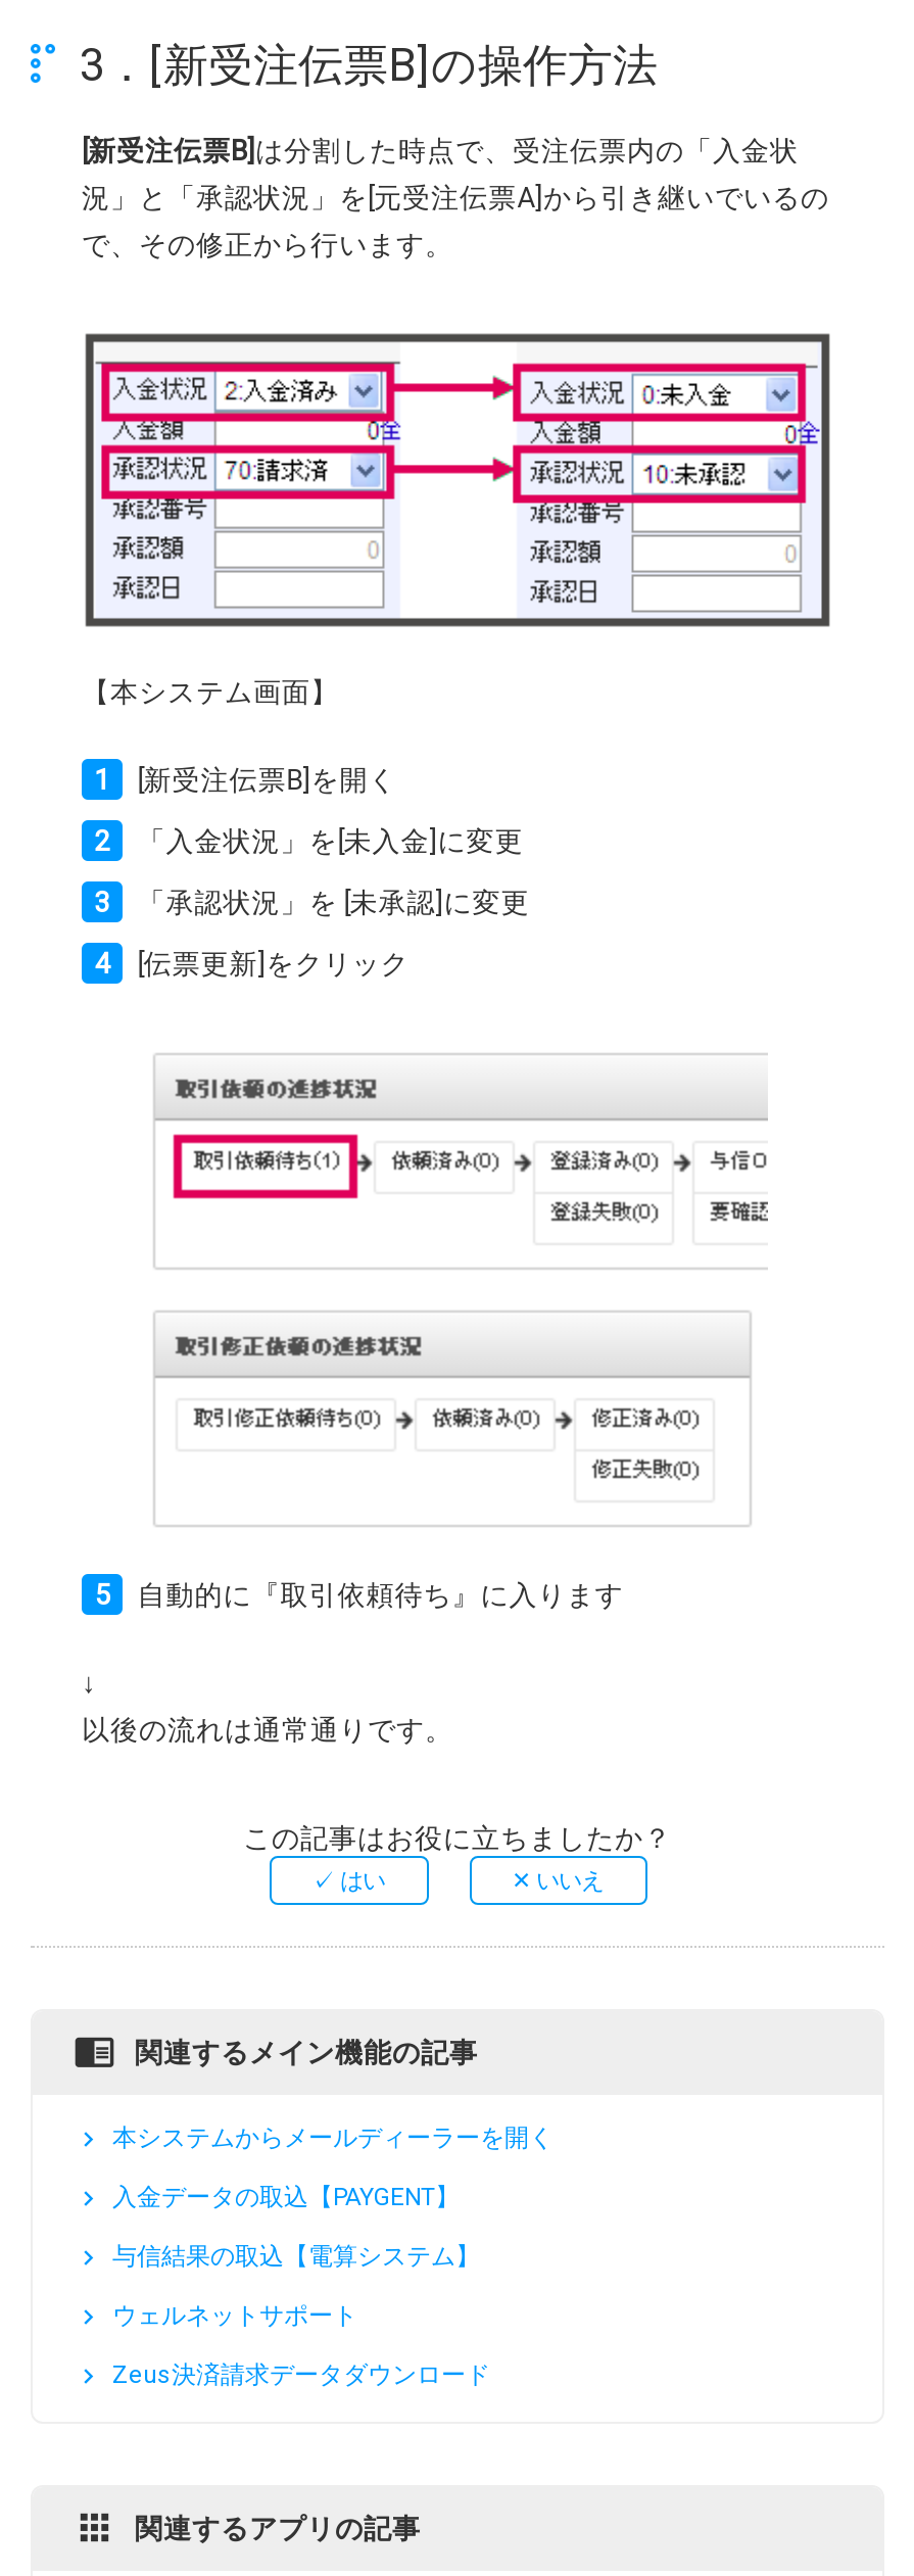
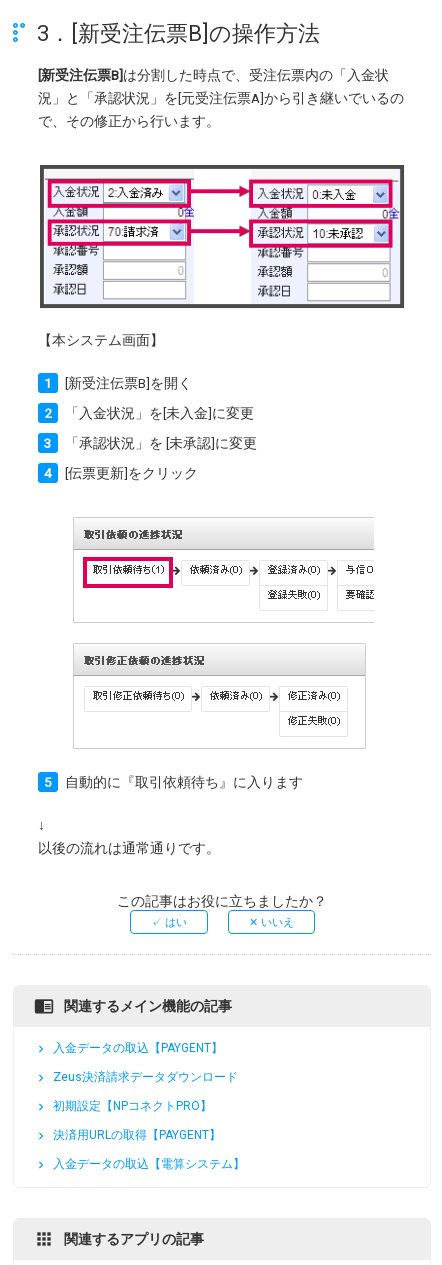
- 本システムからメールディーラーを開く

moved up: 入金データの取込【PAYGENT】

- 与信結果の取込【電算システム】
- ウェルネットサポート

moved up: Zeus決済請求データダウンロード

+ 初期設定【NPコネクトPRO】
+ 決済用URLの取得【PAYGENT】
+ 入金データの取込【電算システム】
